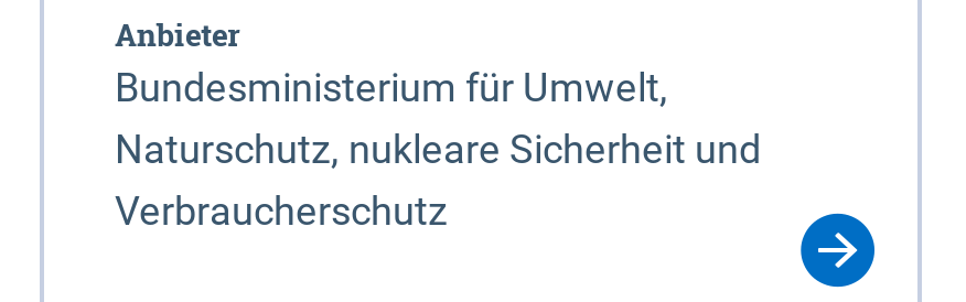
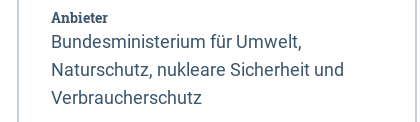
- [image]
